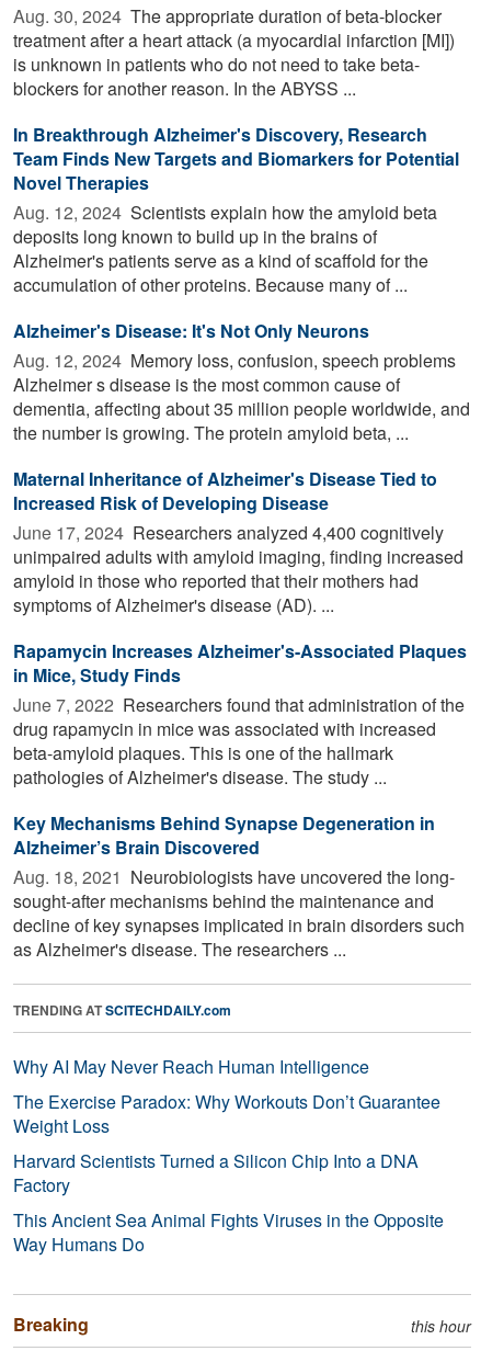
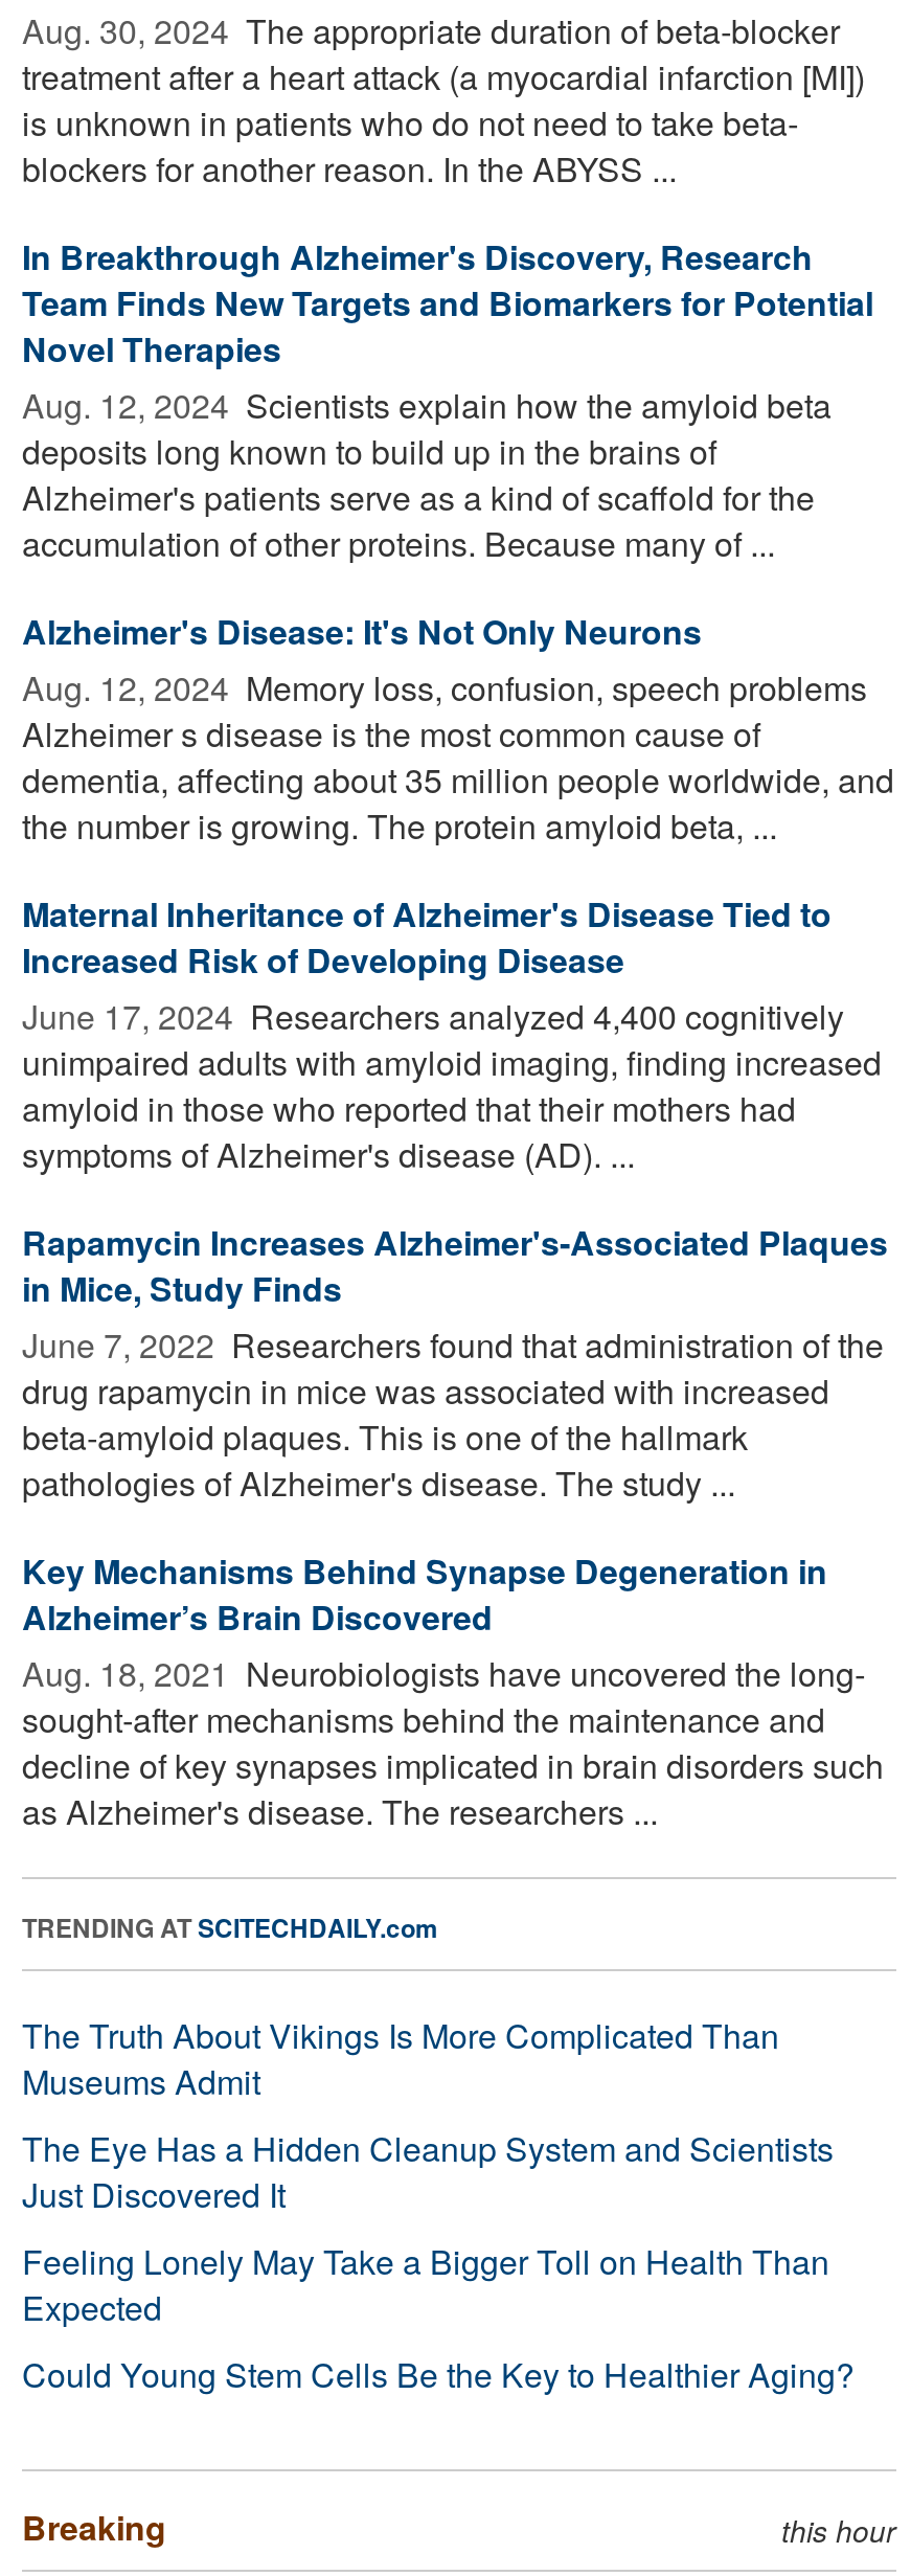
- Why AI May Never Reach Human Intelligence
- The Exercise Paradox: Why Workouts Don’t Guarantee
- Weight Loss
- Harvard Scientists Turned a Silicon Chip Into a DNA
- Factory
- This Ancient Sea Animal Fights Viruses in the Opposite
- Way Humans Do
+ The Truth About Vikings Is More Complicated Than
+ Museums Admit
+ The Eye Has a Hidden Cleanup System and Scientists
+ Just Discovered It
+ Feeling Lonely May Take a Bigger Toll on Health Than
+ Expected
+ Could Young Stem Cells Be the Key to Healthier Aging?
